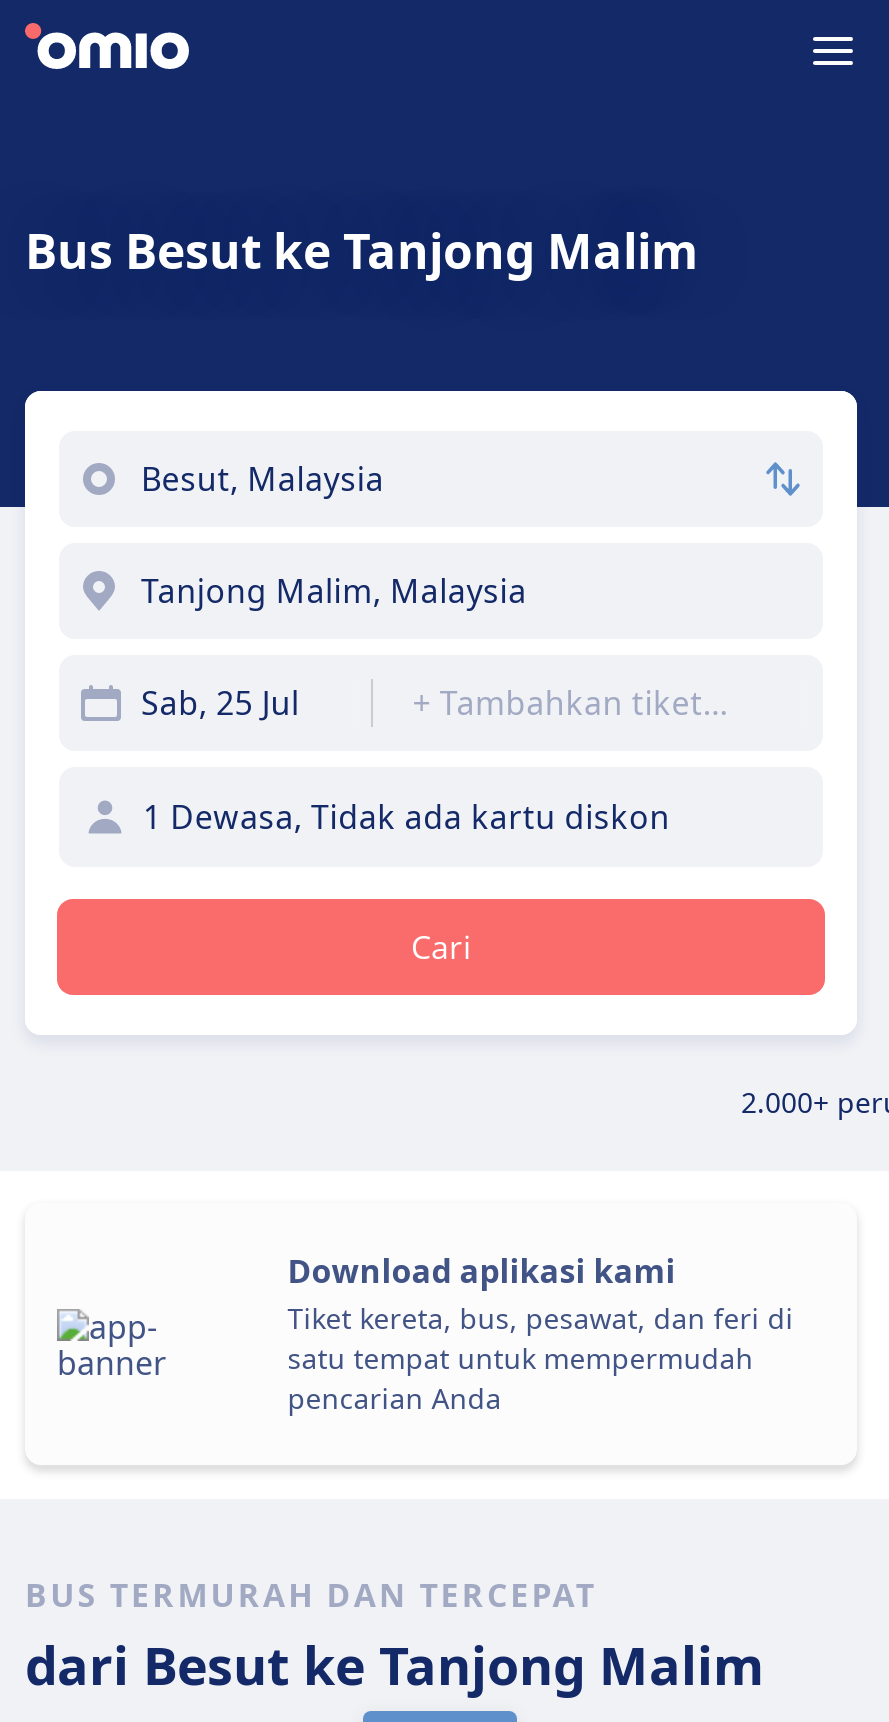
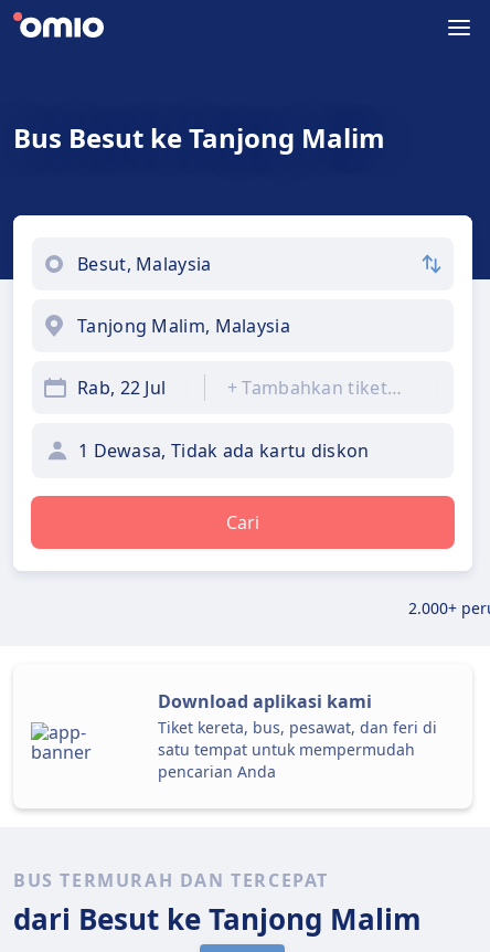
- Sab, 25 Jul
+ Rab, 22 Jul
